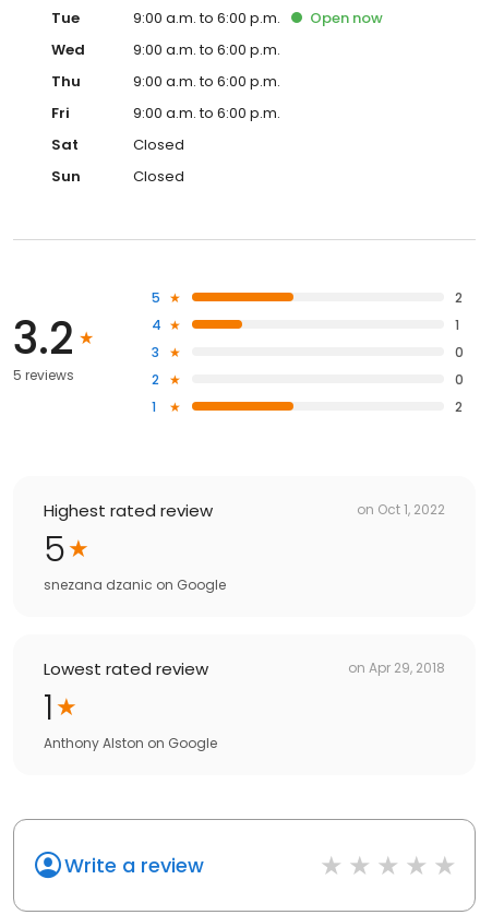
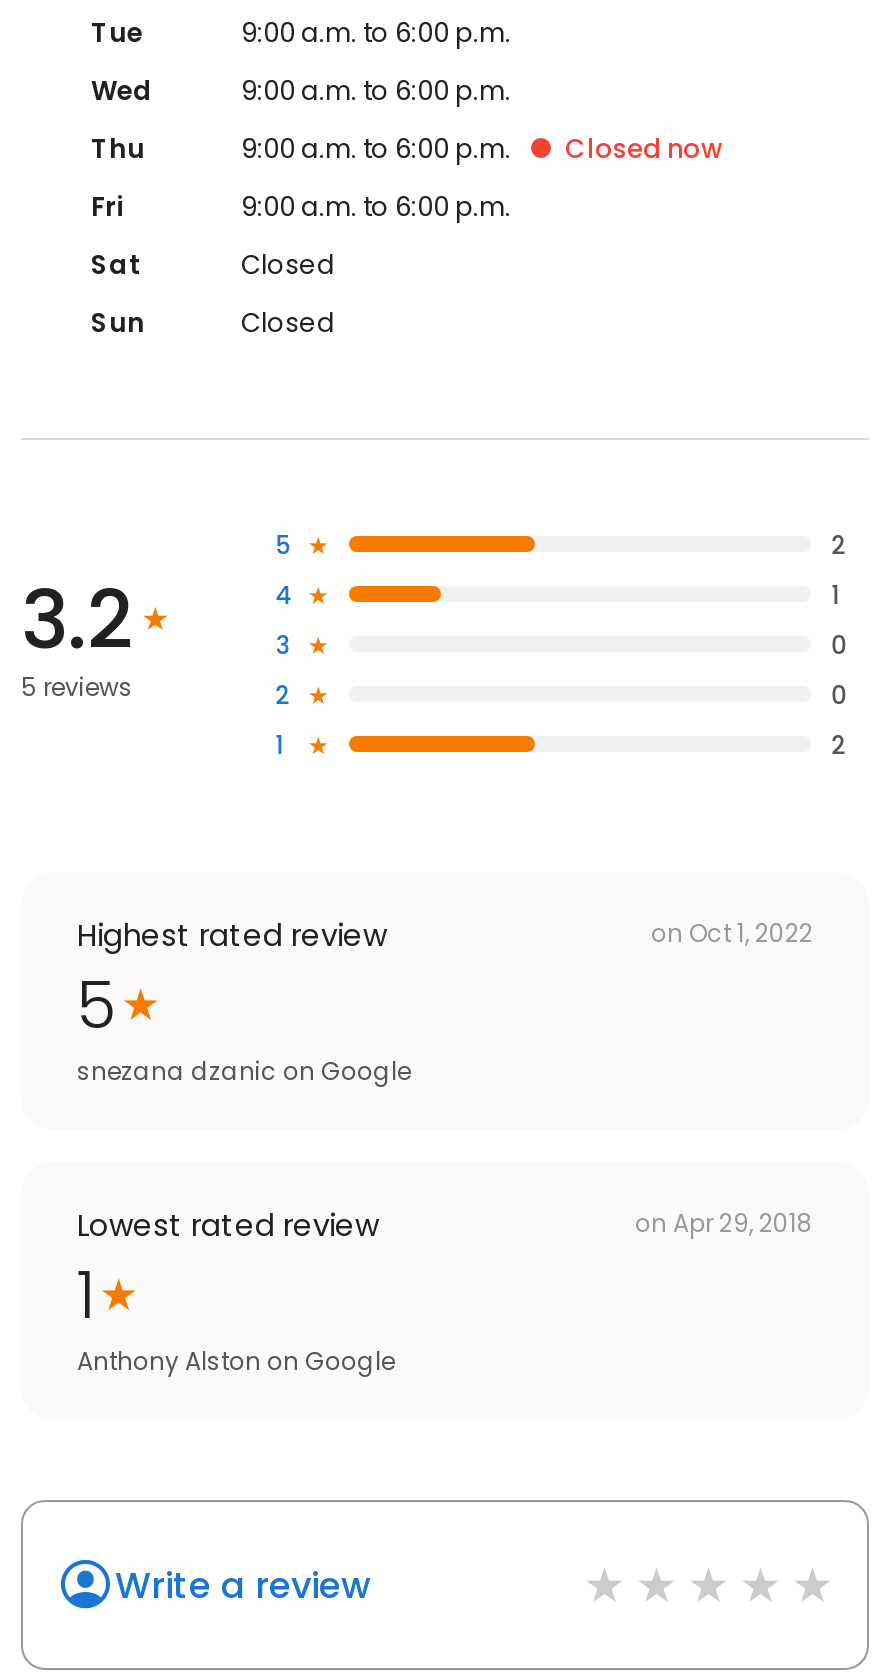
- Open now

+ Closed now
